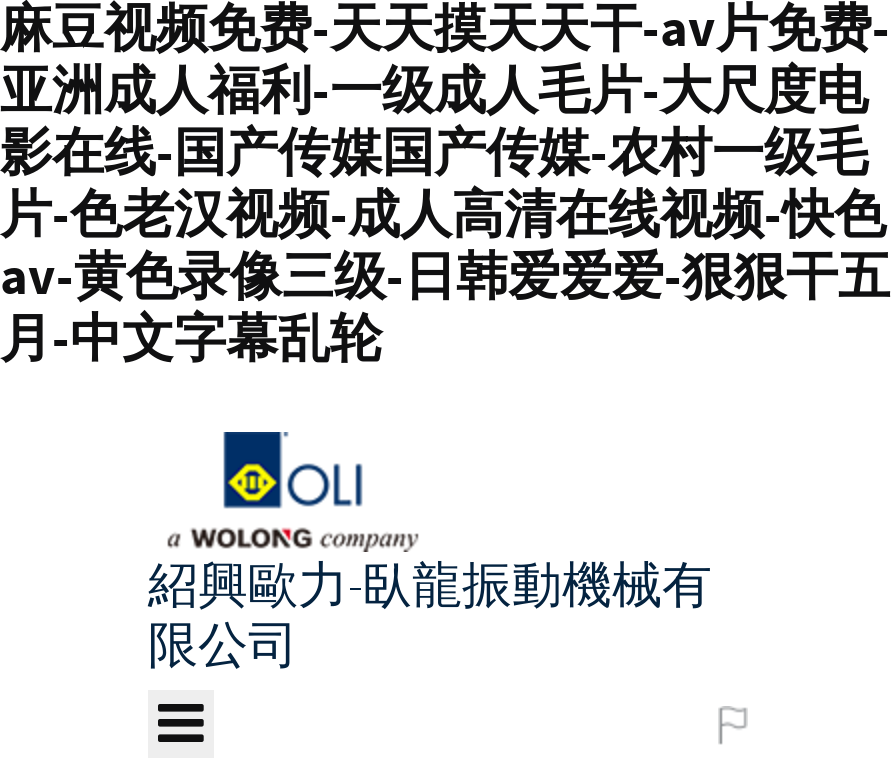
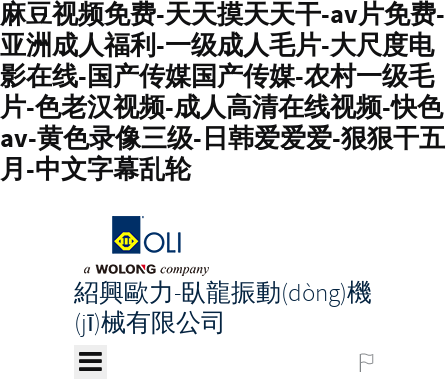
- 紹興歐力-臥龍振動機械有
- 限公司
+ 紹興歐力-臥龍振動(dòng)機
+ (jī)械有限公司
